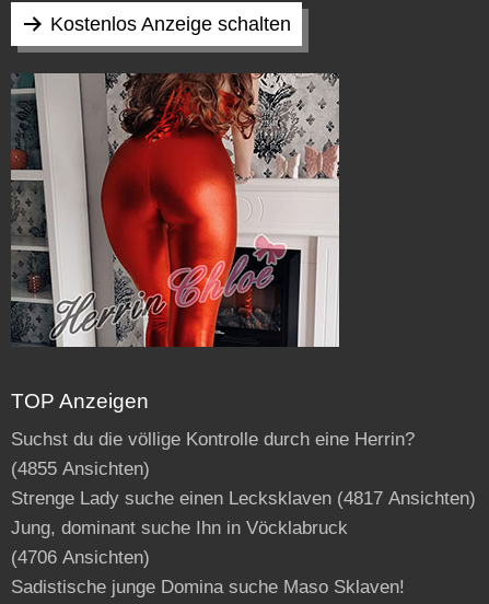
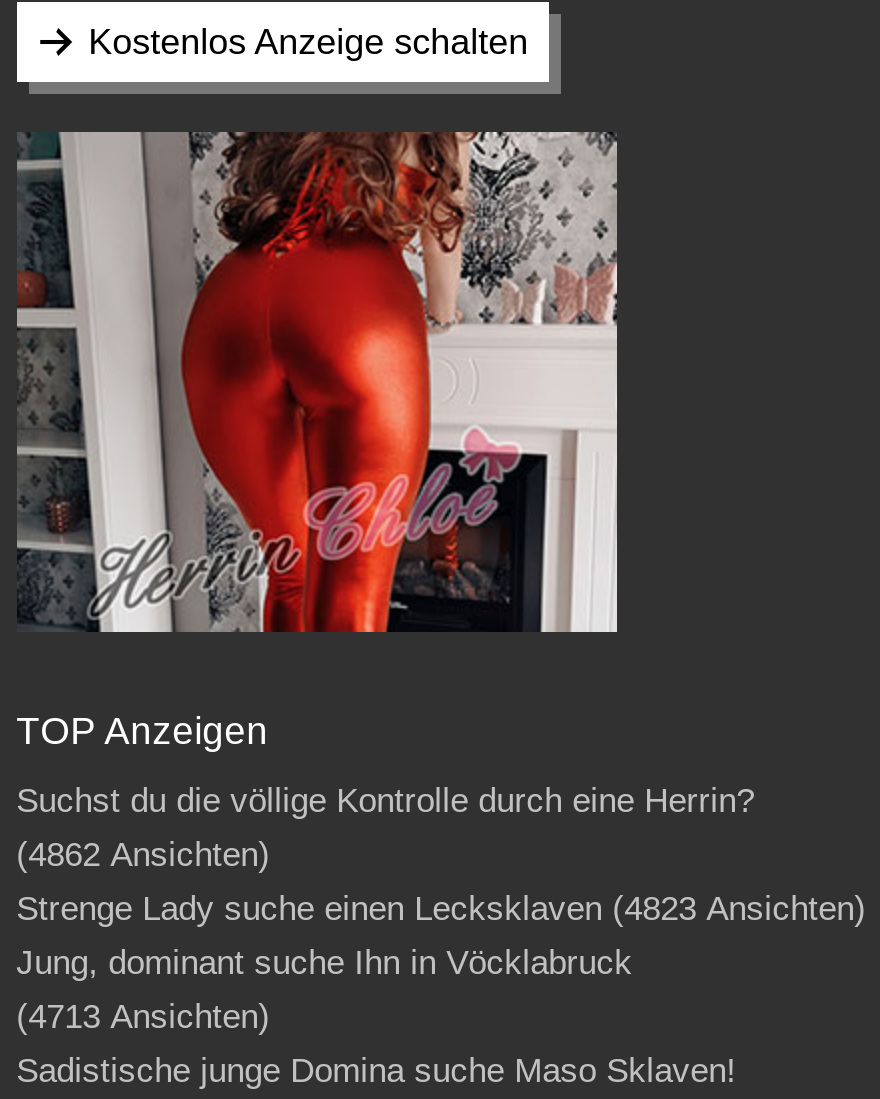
- (4855 Ansichten)
+ (4862 Ansichten)

- Strenge Lady suche einen Lecksklaven (4817 Ansichten)
+ Strenge Lady suche einen Lecksklaven (4823 Ansichten)

- (4706 Ansichten)
+ (4713 Ansichten)
